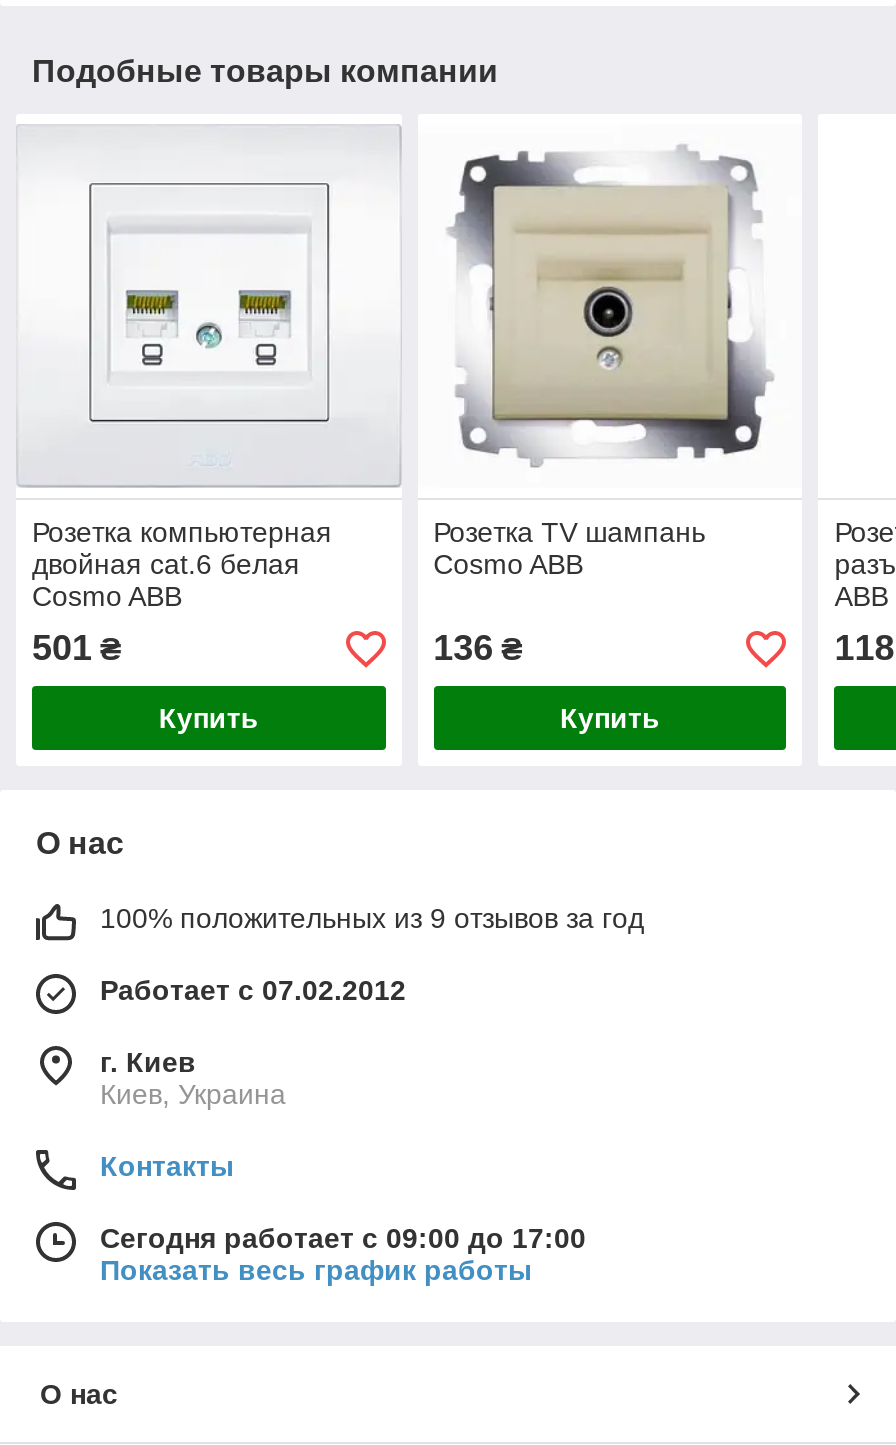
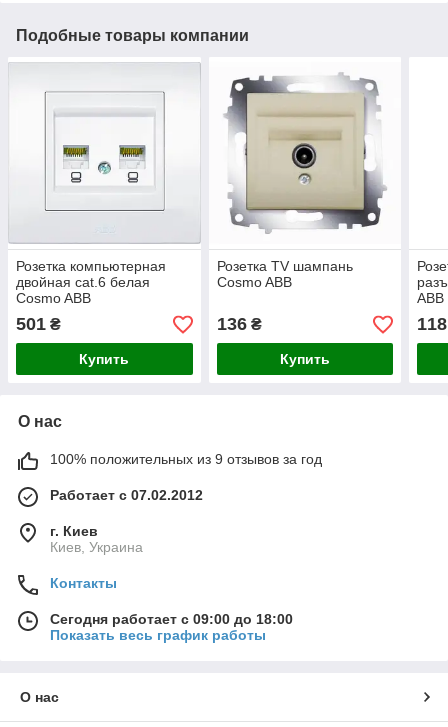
- Сегодня работает с 09:00 до 17:00
+ Сегодня работает с 09:00 до 18:00
